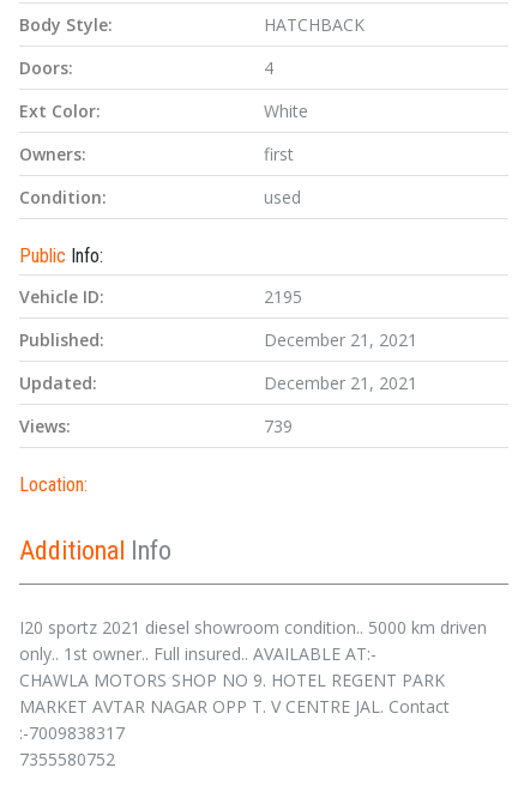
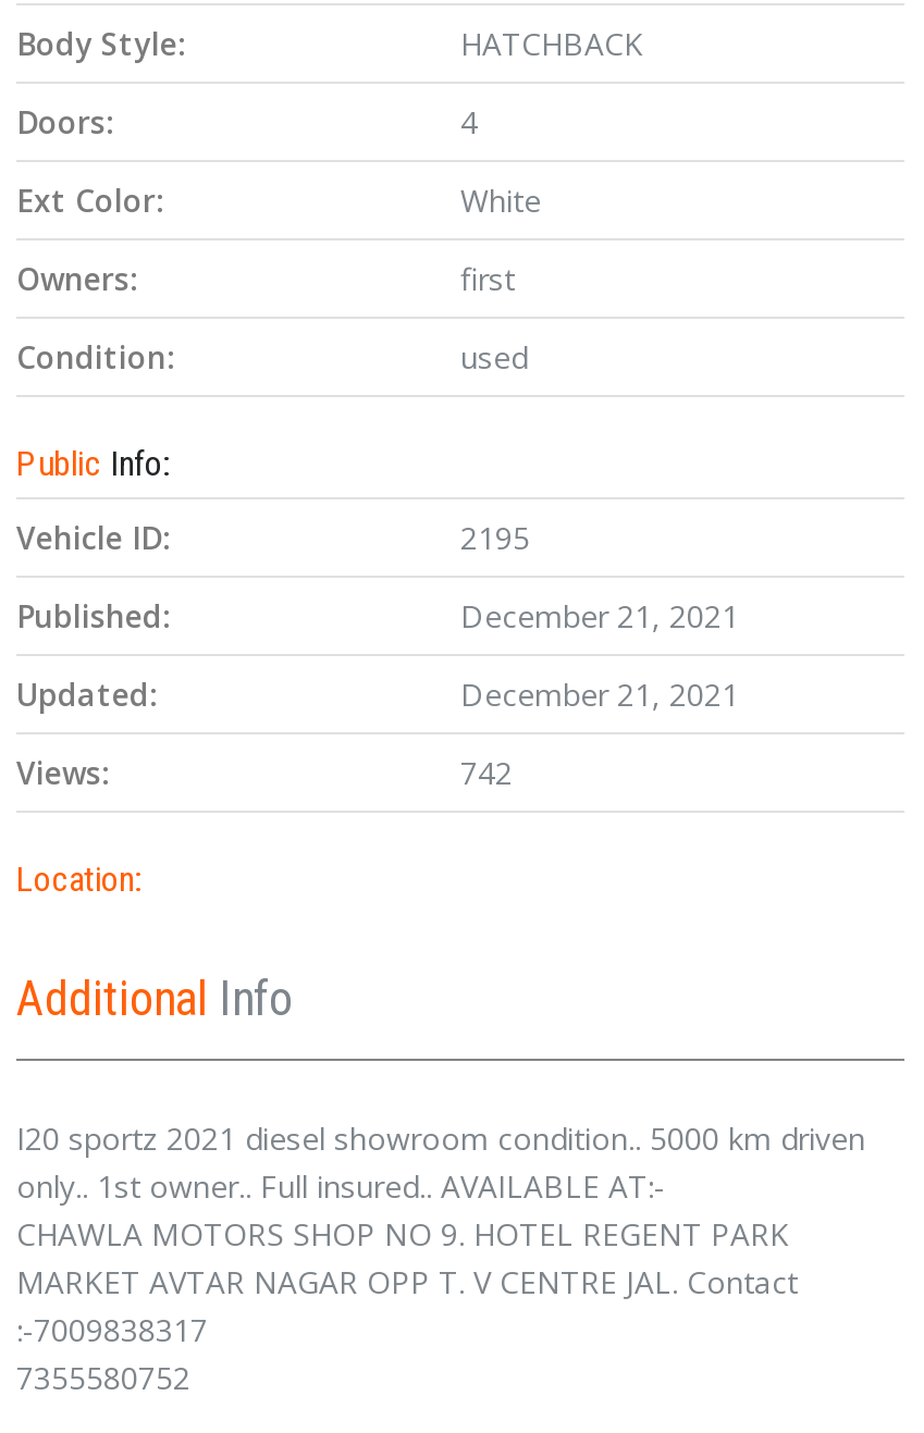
- 739
+ 742
